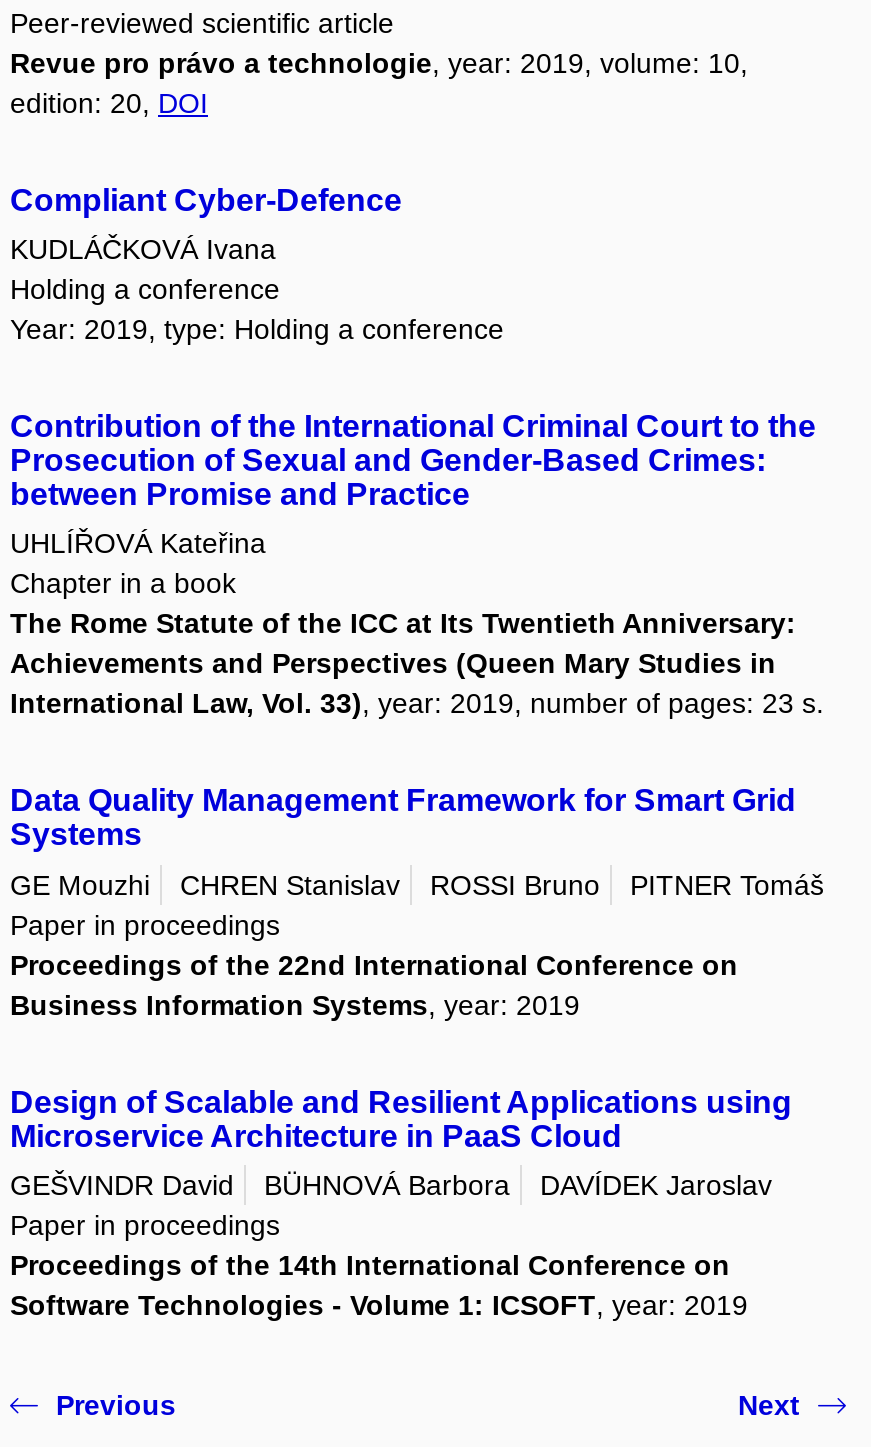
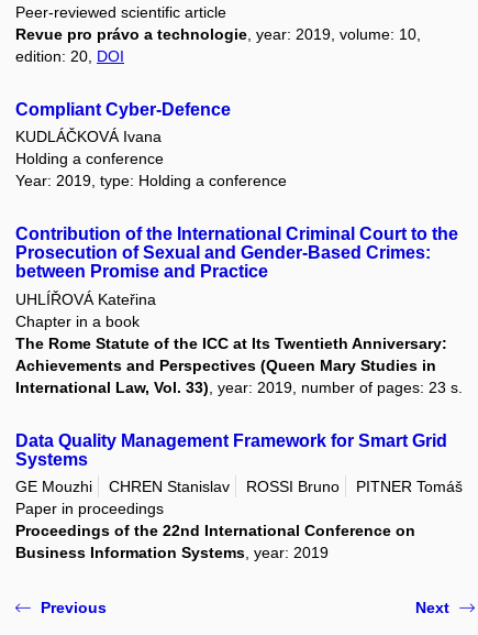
- Design of Scalable and Resilient Applications using
- Microservice Architecture in PaaS Cloud
- GEŠVINDR David
- BÜHNOVÁ Barbora
- DAVÍDEK Jaroslav
- Paper in proceedings
- Proceedings of the 14th International Conference on
- Software Technologies - Volume 1: ICSOFT, year: 2019
